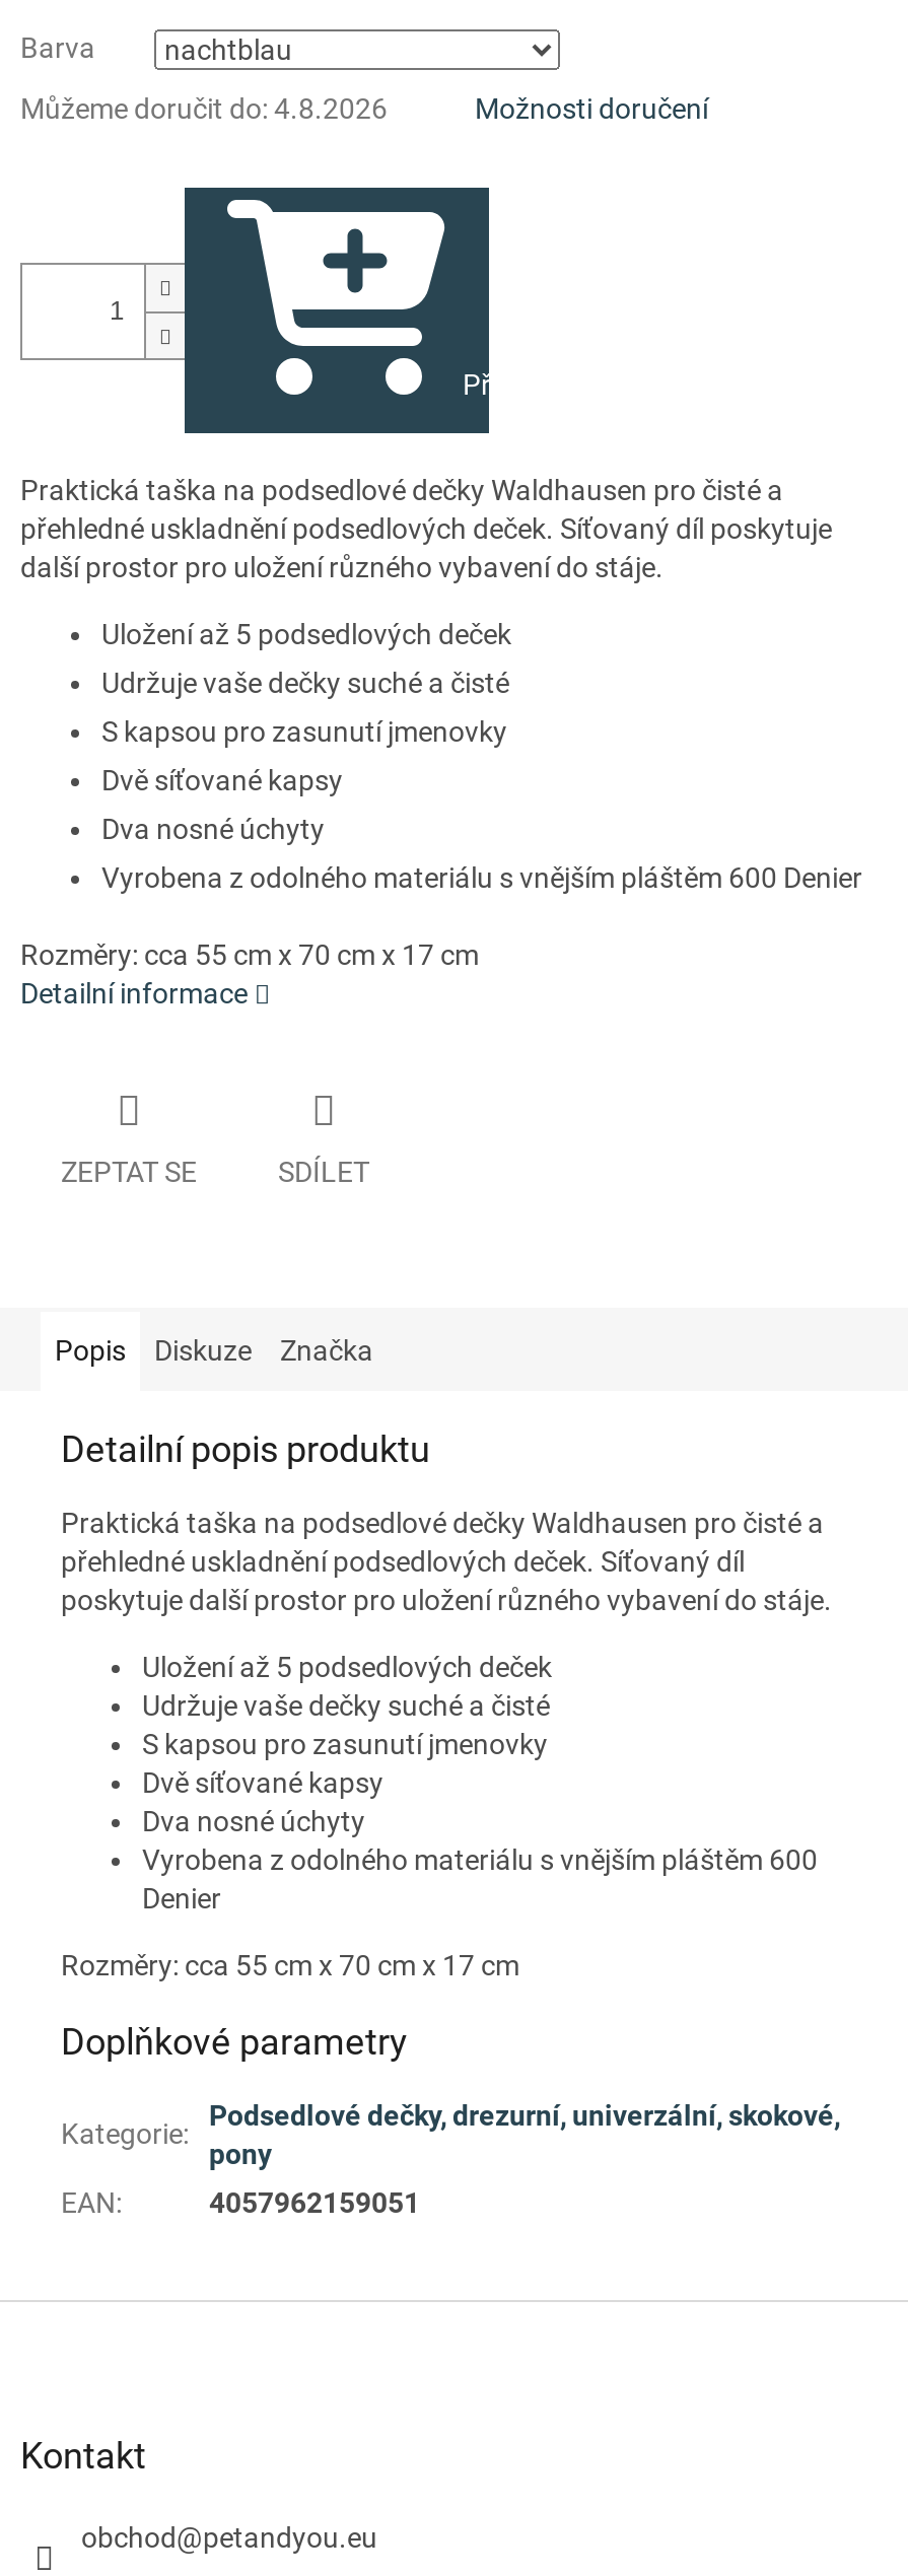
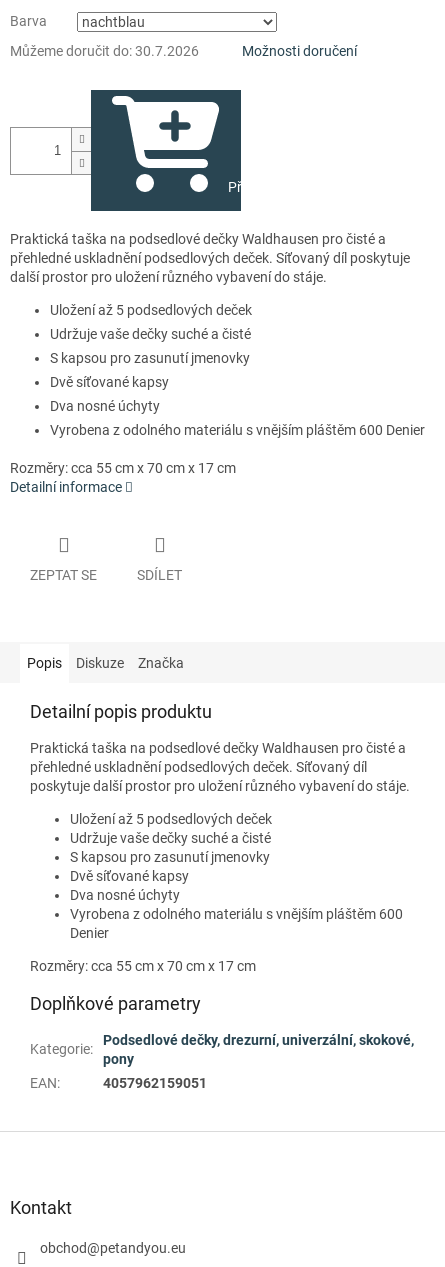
- Můžeme doručit do: 4.8.2026
+ Můžeme doručit do: 30.7.2026
